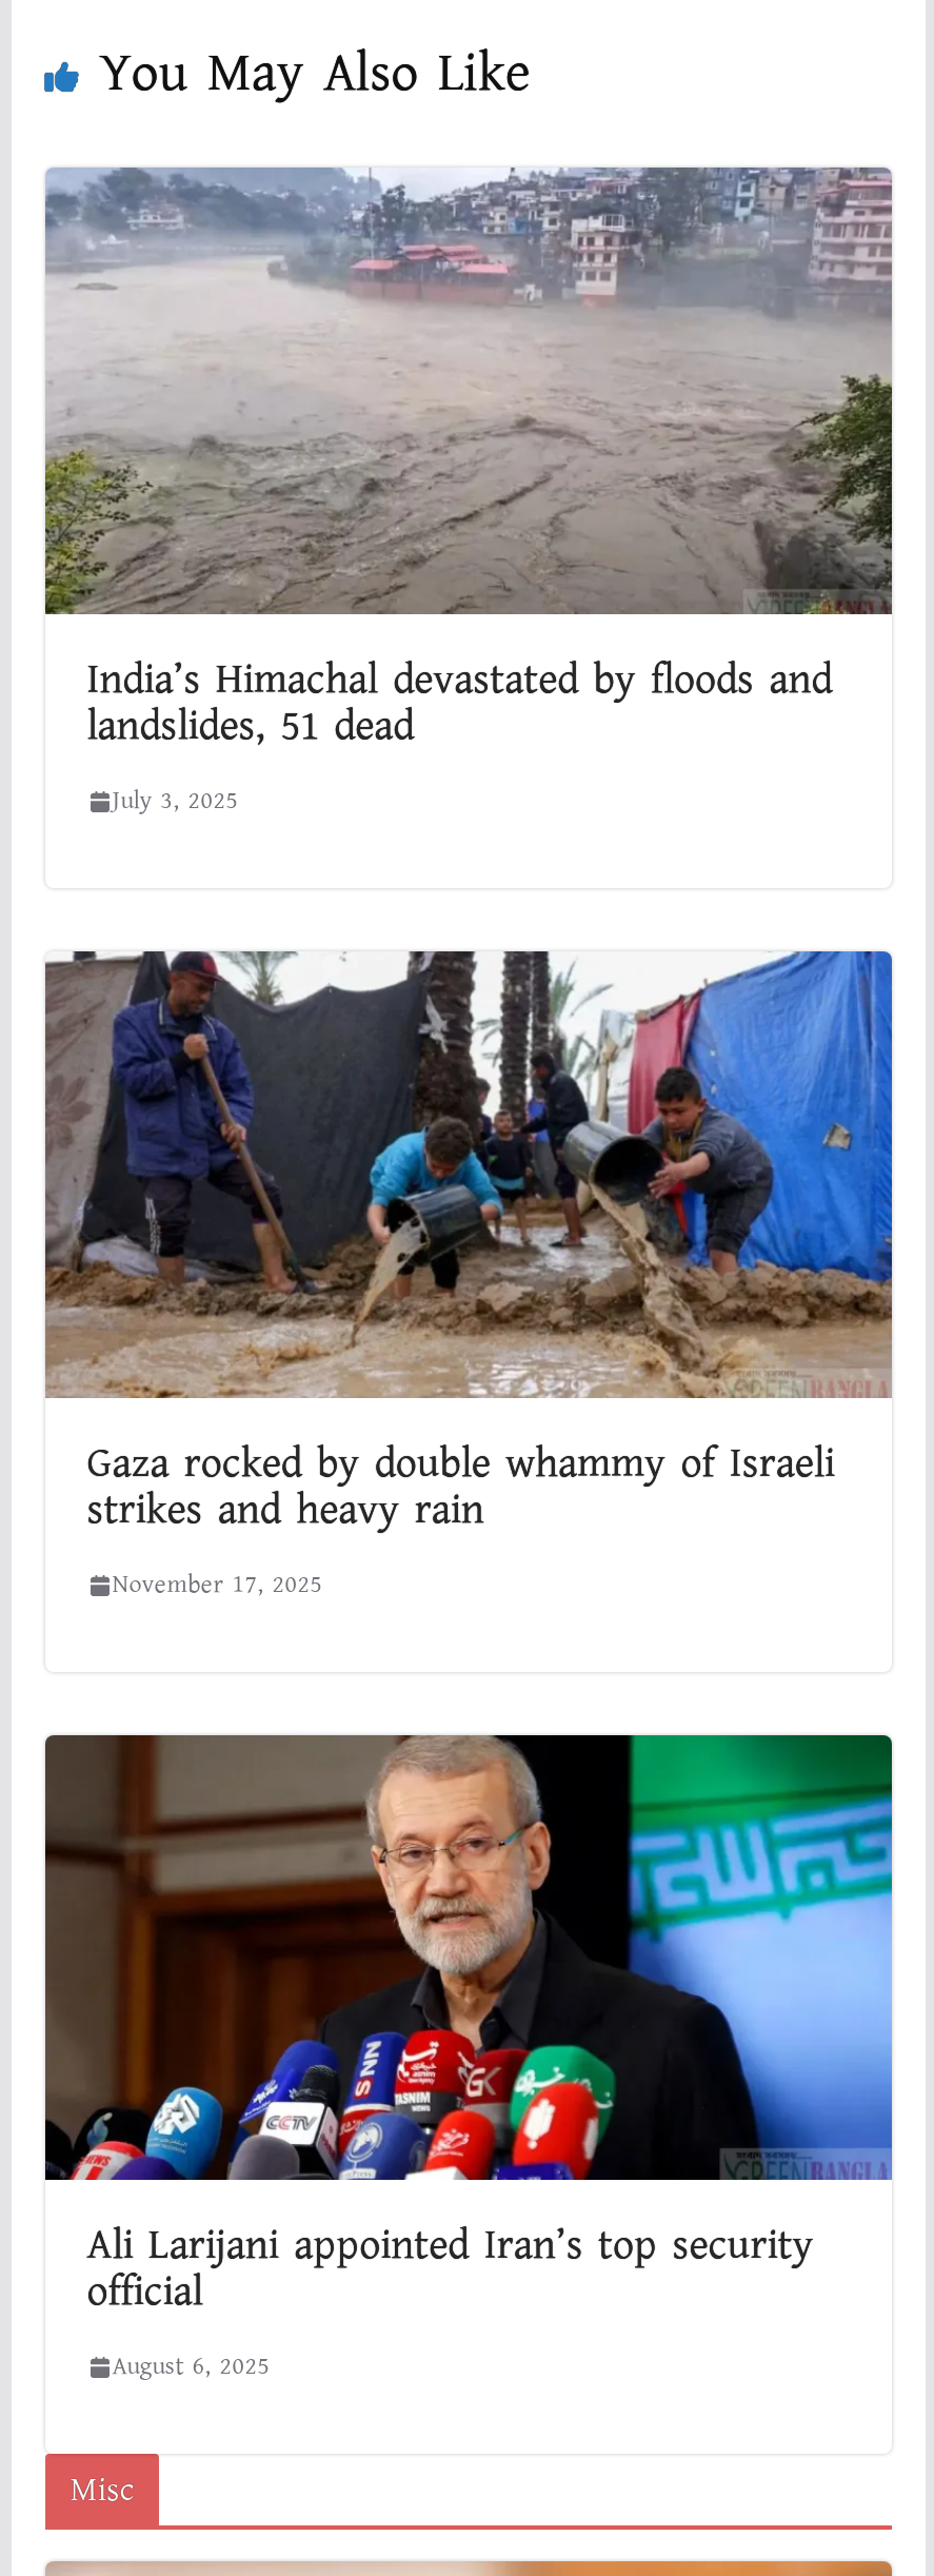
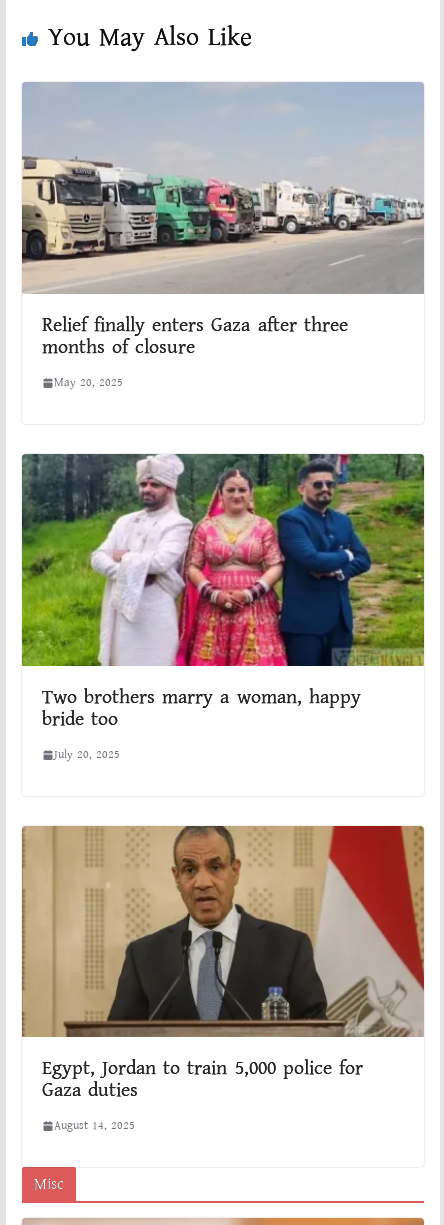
- [image]
- India’s Himachal devastated by floods and
- landslides, 51 dead
+ [image]
+ Relief finally enters Gaza after three
+ months of closure

- July 3, 2025
+ May 20, 2025

- [image]
- Gaza rocked by double whammy of Israeli
- strikes and heavy rain
+ [image]
+ Two brothers marry a woman, happy
+ bride too

- November 17, 2025
+ July 20, 2025

- [image]
- Ali Larijani appointed Iran’s top security
- official
+ [image]
+ Egypt, Jordan to train 5,000 police for
+ Gaza duties

- August 6, 2025
+ August 14, 2025
